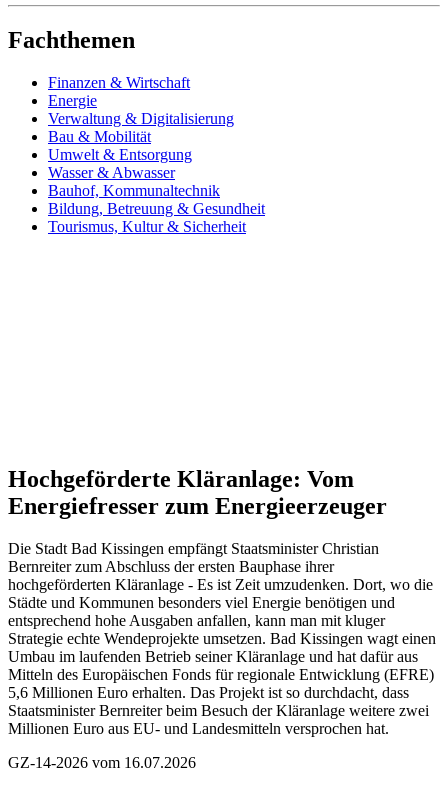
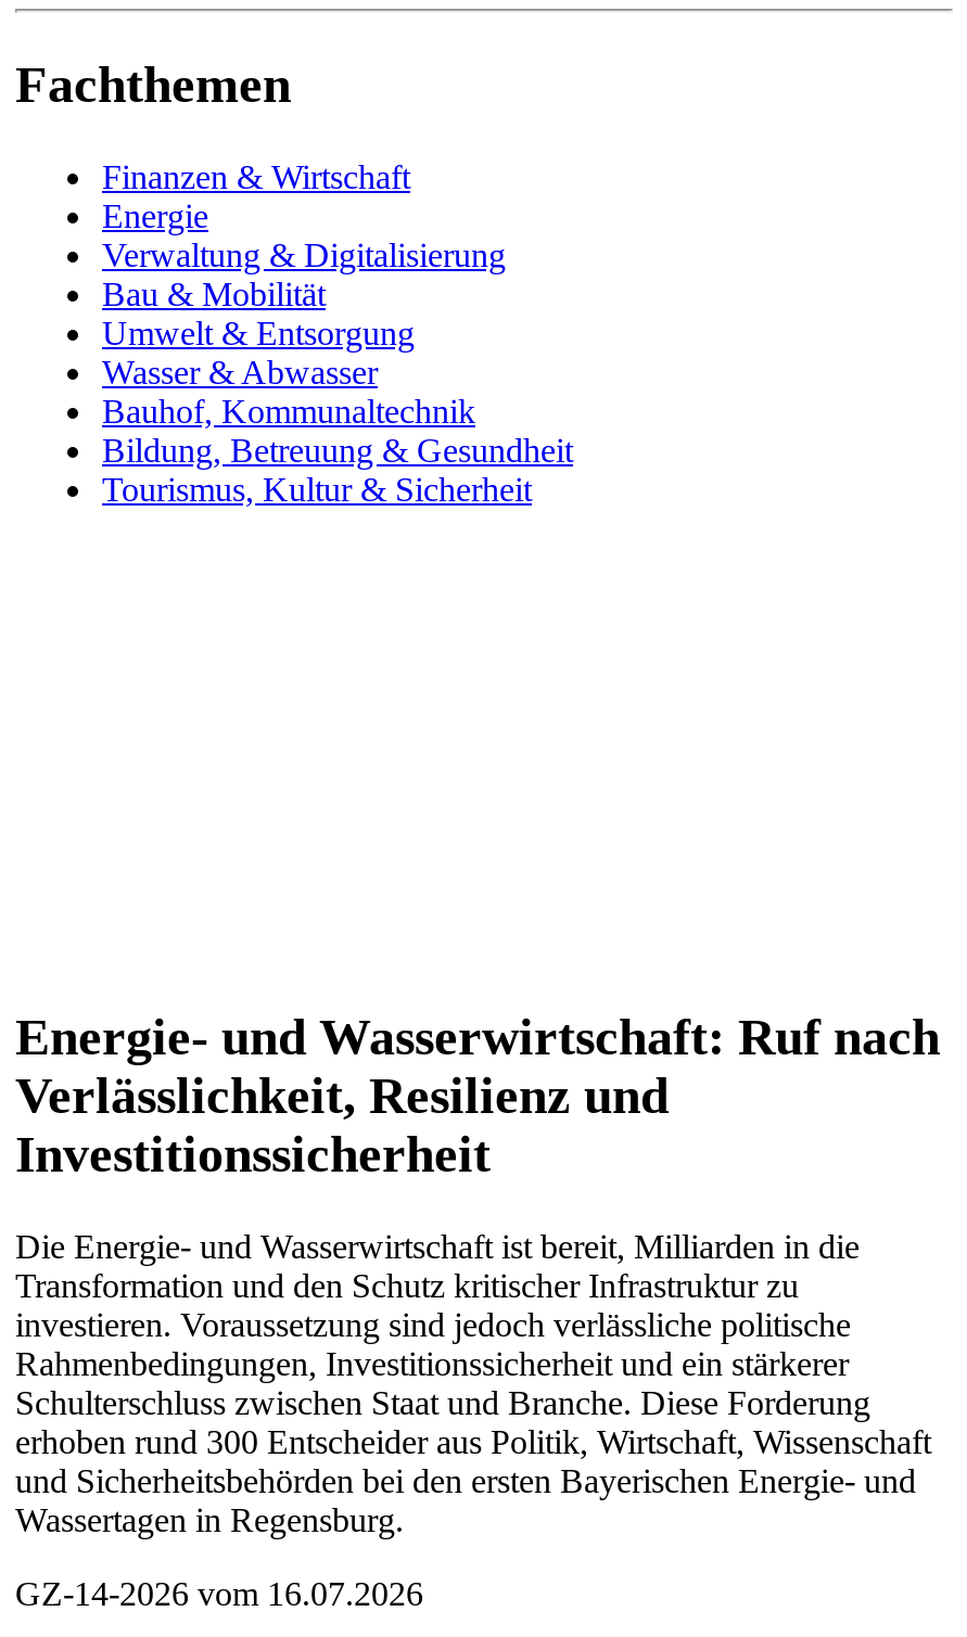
- Hochgeförderte Kläranlage: Vom
- Energiefresser zum Energieerzeuger
+ Energie- und Wasserwirtschaft: Ruf nach
+ Verlässlichkeit, Resilienz und
+ Investitionssicherheit

- Die Stadt Bad Kissingen empfängt Staatsminister Christian
- Bernreiter zum Abschluss der ersten Bauphase ihrer
- hochgeförderten Kläranlage - Es ist Zeit umzudenken. Dort, wo die
- Städte und Kommunen besonders viel Energie benötigen und
- entsprechend hohe Ausgaben anfallen, kann man mit kluger
- Strategie echte Wendeprojekte umsetzen. Bad Kissingen wagt einen
- Umbau im laufenden Betrieb seiner Kläranlage und hat dafür aus
- Mitteln des Europäischen Fonds für regionale Entwicklung (EFRE)
- 5,6 Millionen Euro erhalten. Das Projekt ist so durchdacht, dass
- Staatsminister Bernreiter beim Besuch der Kläranlage weitere zwei
- Millionen Euro aus EU- und Landesmitteln versprochen hat.
+ Die Energie- und Wasserwirtschaft ist bereit, Milliarden in die
+ Transformation und den Schutz kritischer Infrastruktur zu
+ investieren. Voraussetzung sind jedoch verlässliche politische
+ Rahmenbedingungen, Investitionssicherheit und ein stärkerer
+ Schulterschluss zwischen Staat und Branche. Diese Forderung
+ erhoben rund 300 Entscheider aus Politik, Wirtschaft, Wissenschaft
+ und Sicherheitsbehörden bei den ersten Bayerischen Energie- und
+ Wassertagen in Regensburg.
